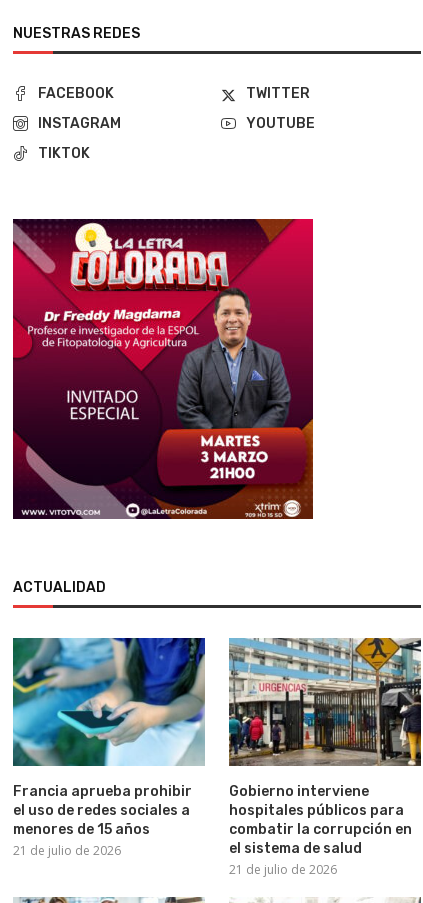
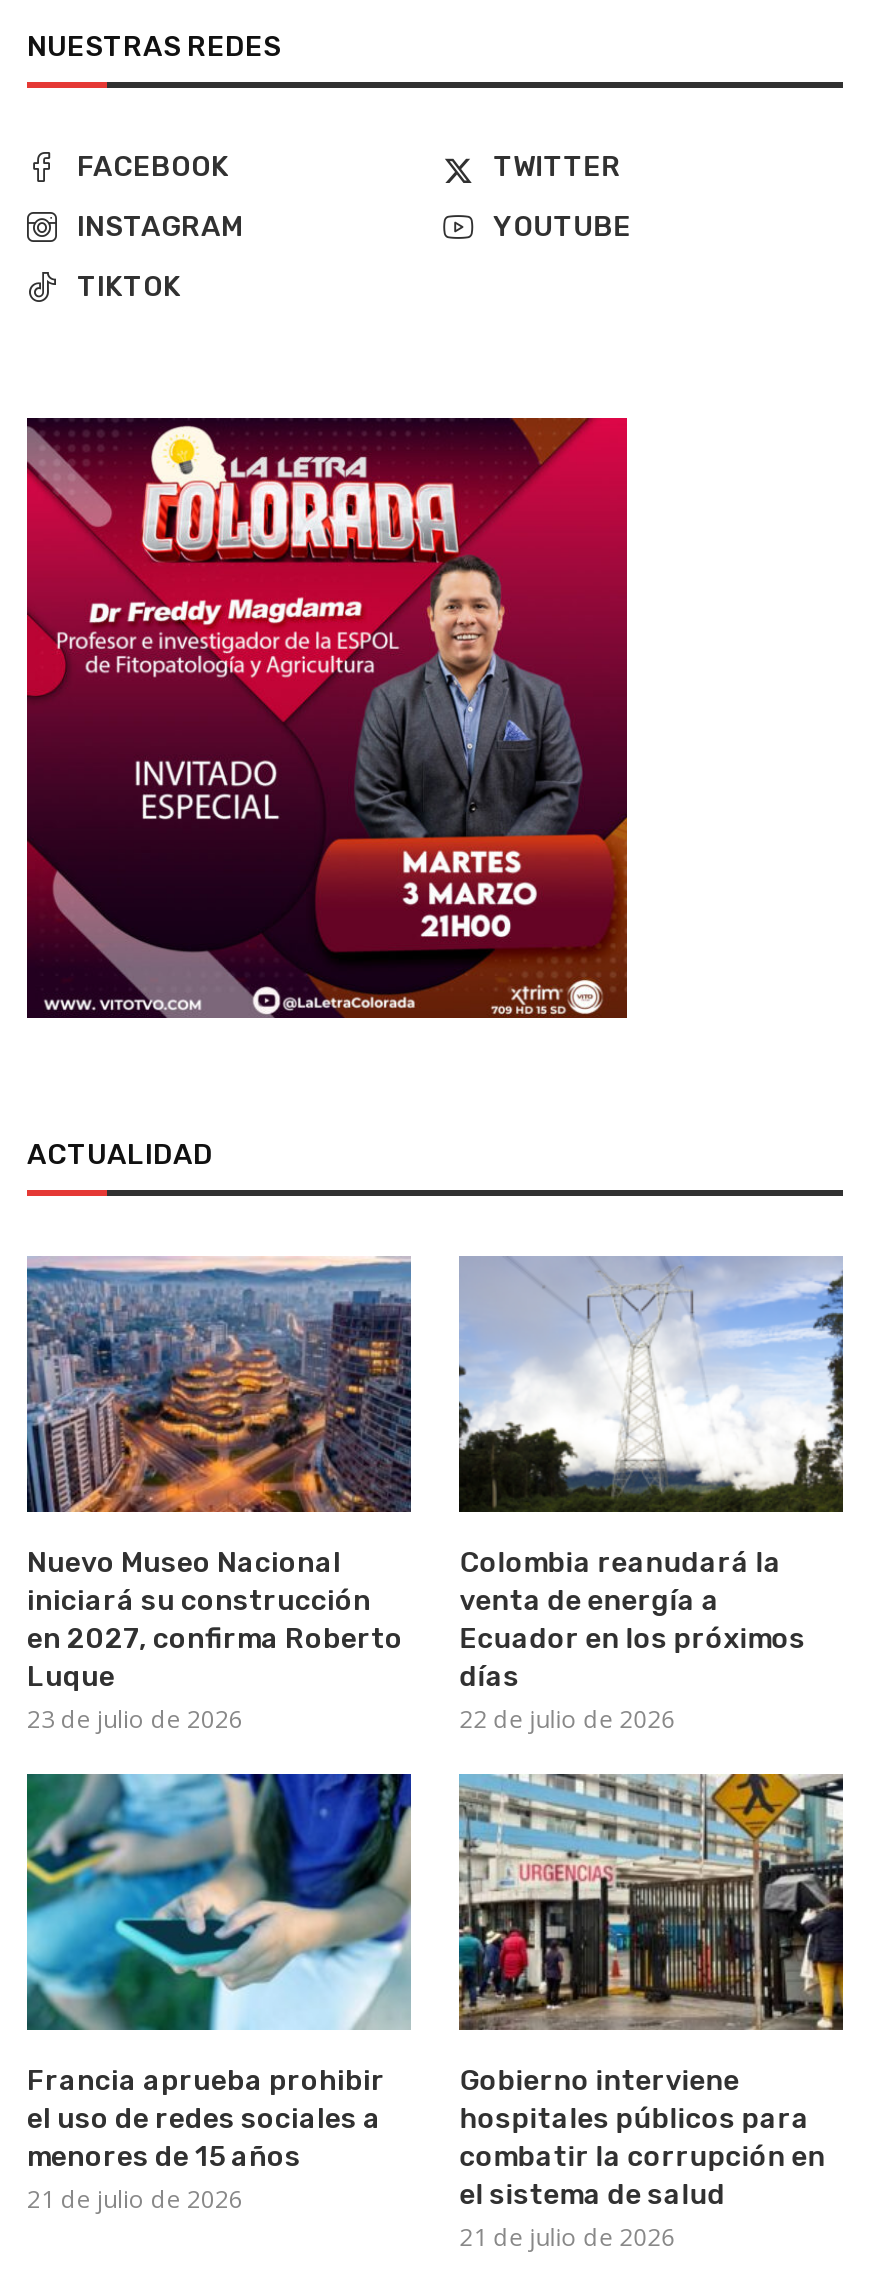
+ [image]
+ Nuevo Museo Nacional
+ iniciará su construcción
+ en 2027, confirma Roberto
+ Luque
+ 23 de julio de 2026

+ [image]
+ Colombia reanudará la
+ venta de energía a
+ Ecuador en los próximos
+ días
+ 22 de julio de 2026
